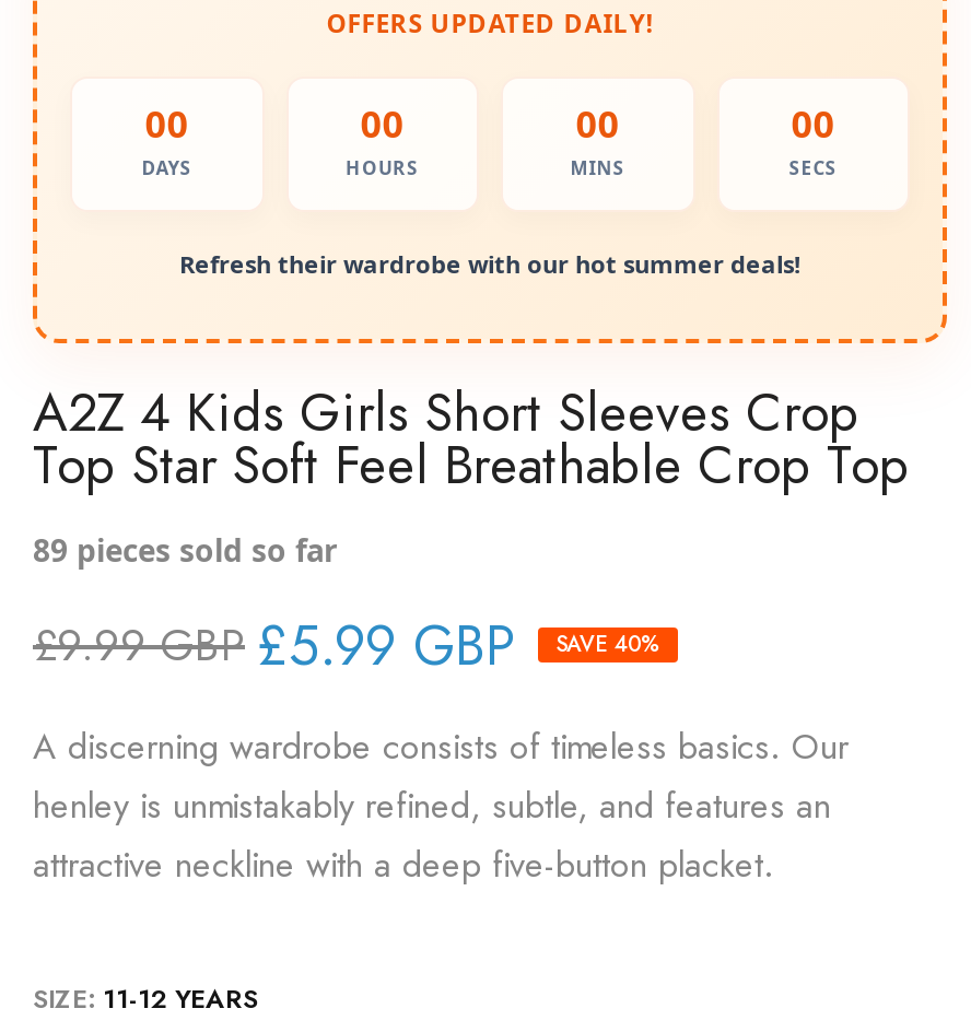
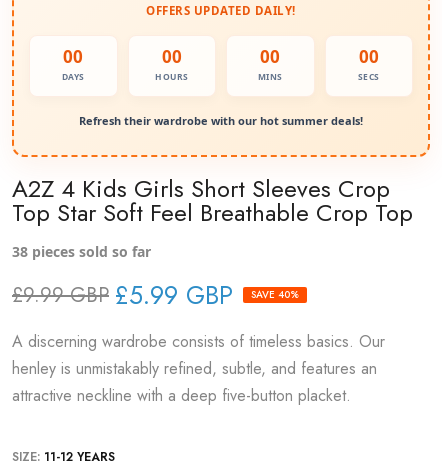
- 89 pieces sold so far
+ 38 pieces sold so far
